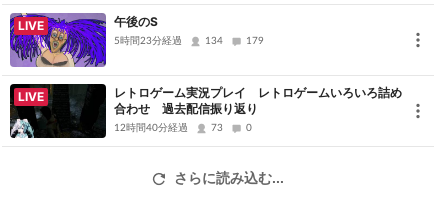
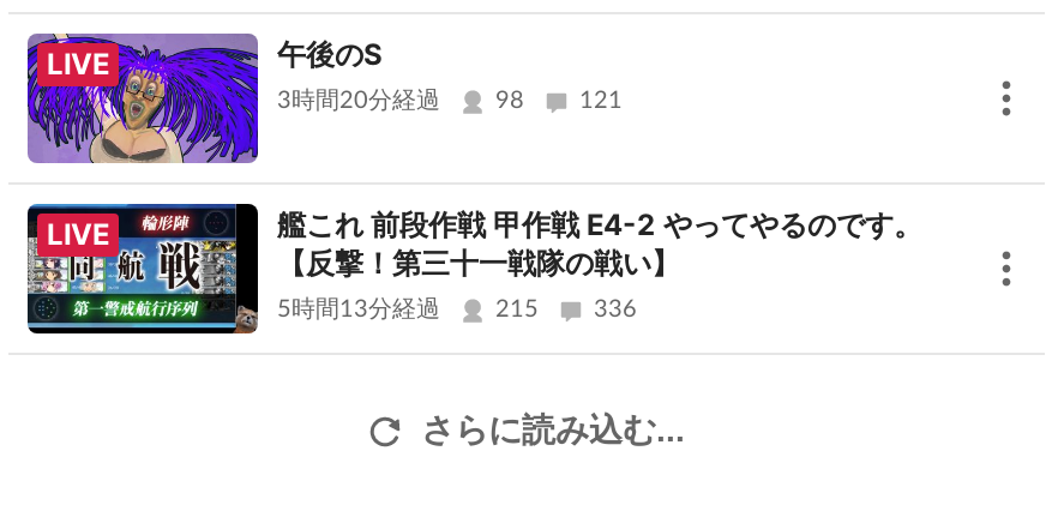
- 5時間23分経過
+ 3時間20分経過

- 134
+ 98

- 179
+ 121

- [image]
- レトロゲーム実況プレイ レトロゲームいろいろ詰め
- 合わせ 過去配信振り返り
+ [image]
+ 艦これ 前段作戦 甲作戦 E4-2 やってやるのです。
+ 【反撃！第三十一戦隊の戦い】

- 12時間40分経過
- 73
- 0
+ 5時間13分経過
+ 215
+ 336
